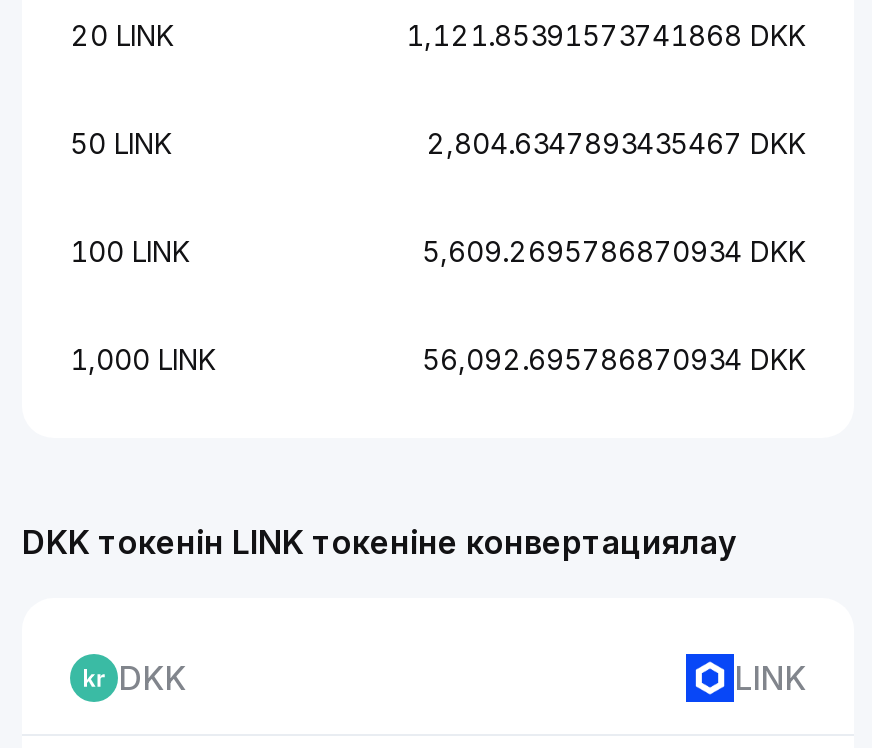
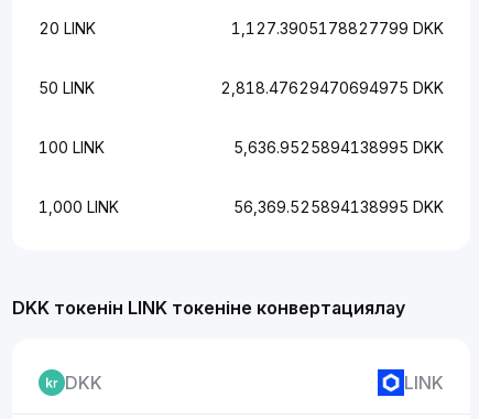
- 1,121.85391573741868 DKK
+ 1,127.3905178827799 DKK

- 2,804.6347893435467 DKK
+ 2,818.47629470694975 DKK

- 5,609.2695786870934 DKK
+ 5,636.9525894138995 DKK

- 56,092.695786870934 DKK
+ 56,369.525894138995 DKK
